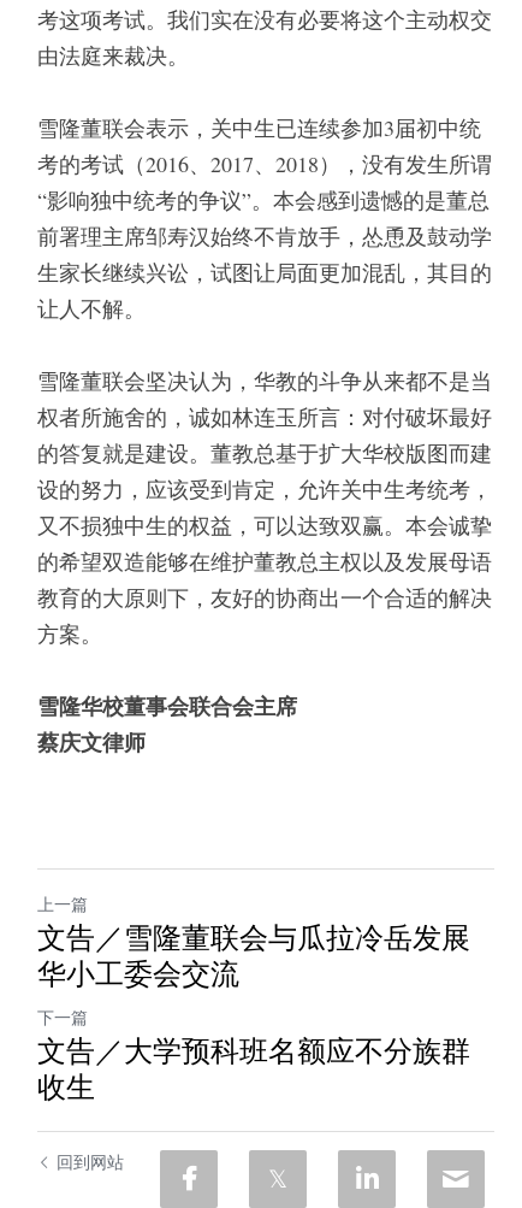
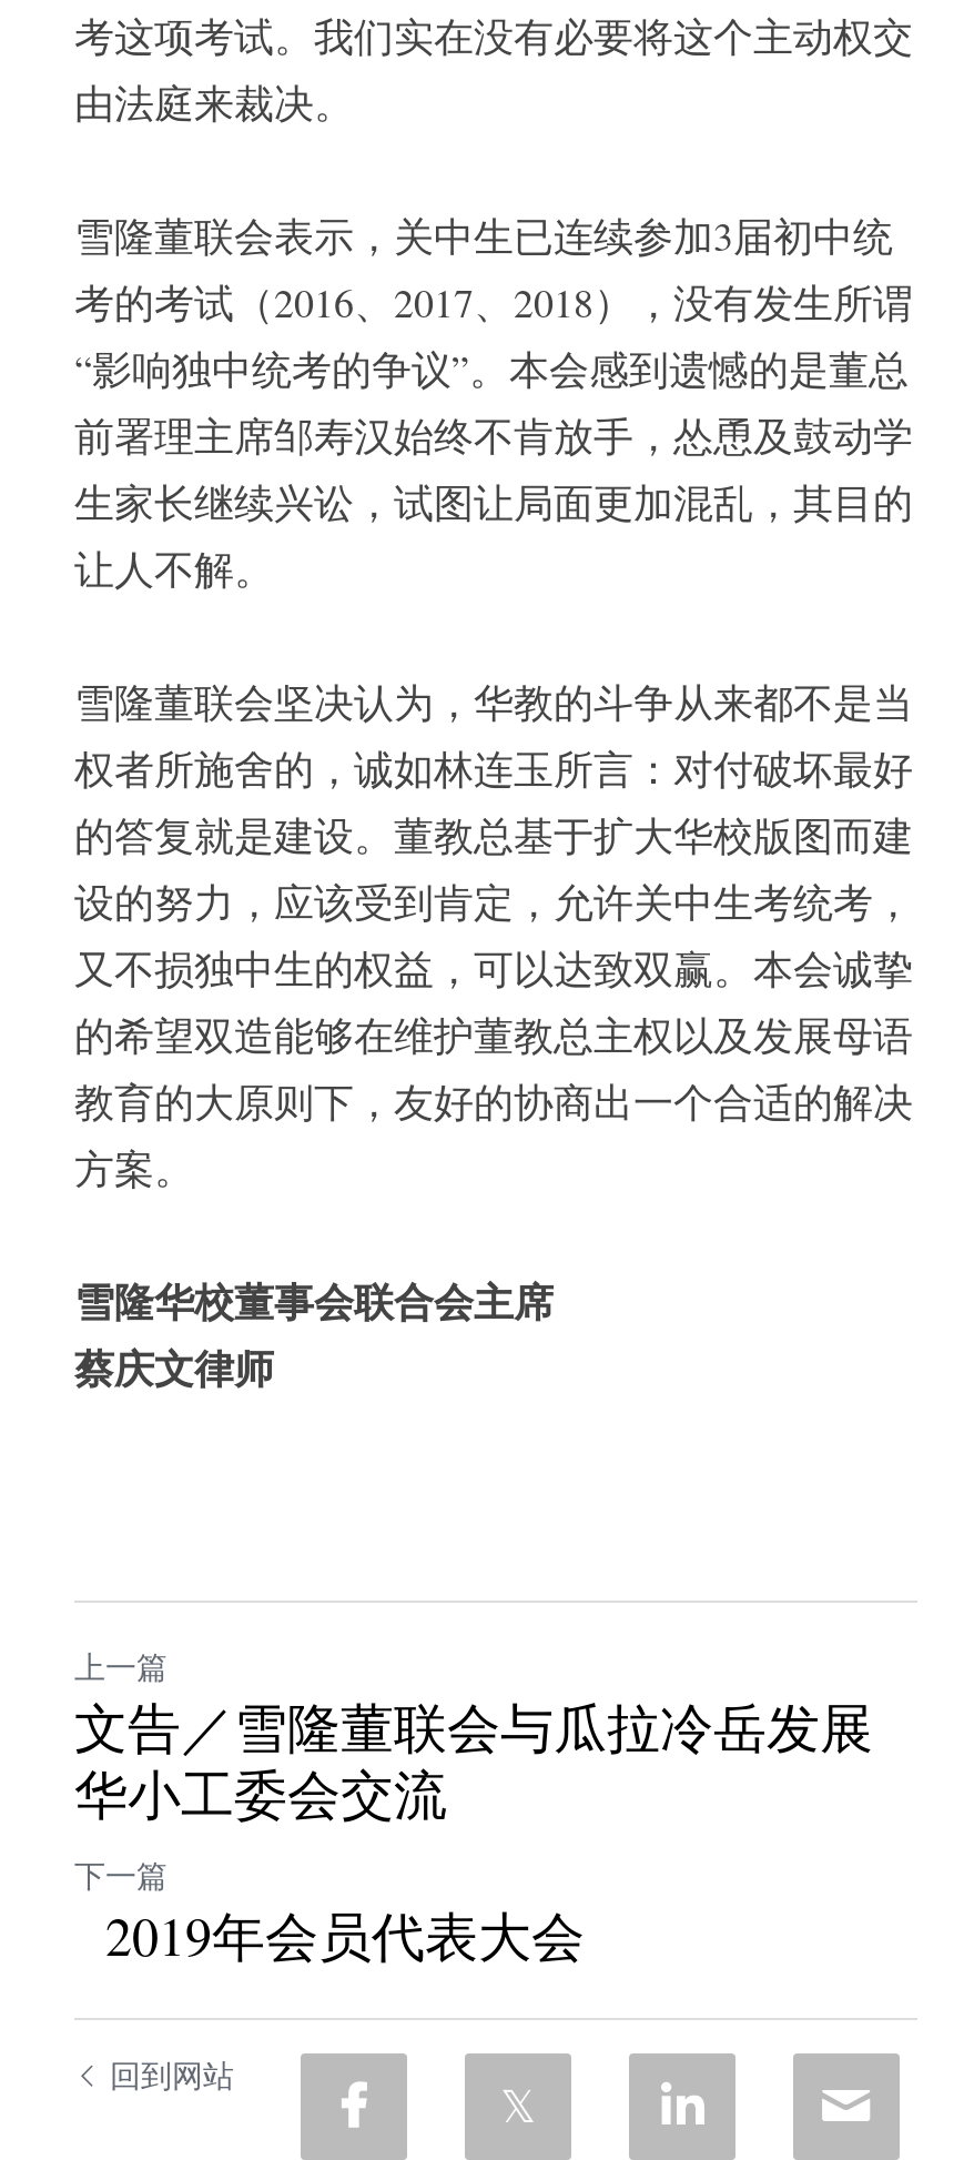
- 文告／大学预科班名额应不分族群
- 收生
+ 2019年会员代表大会
